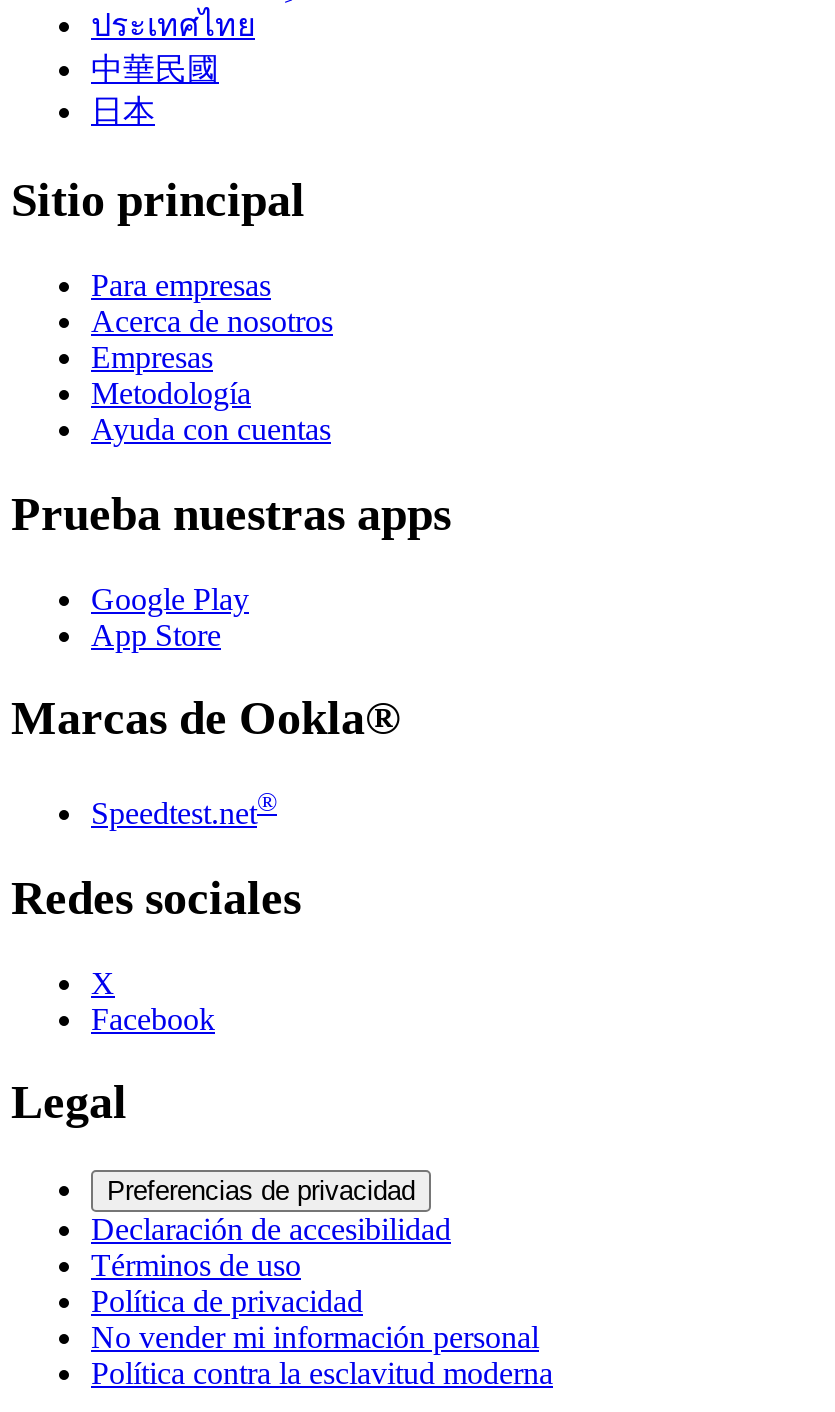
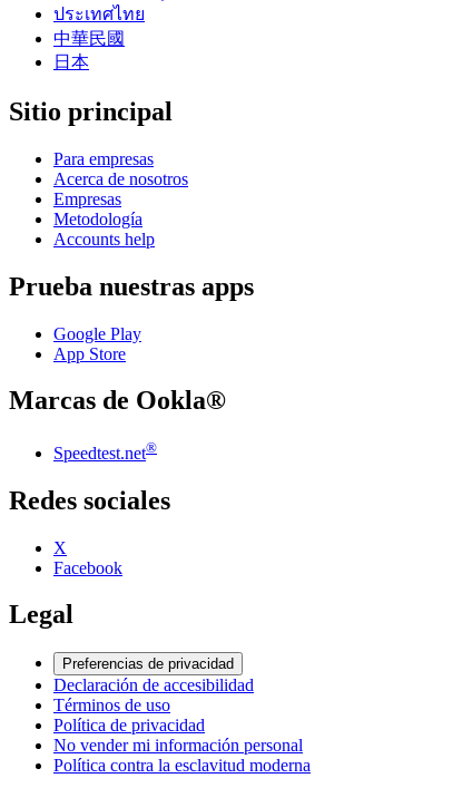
- Ayuda con cuentas
+ Accounts help
